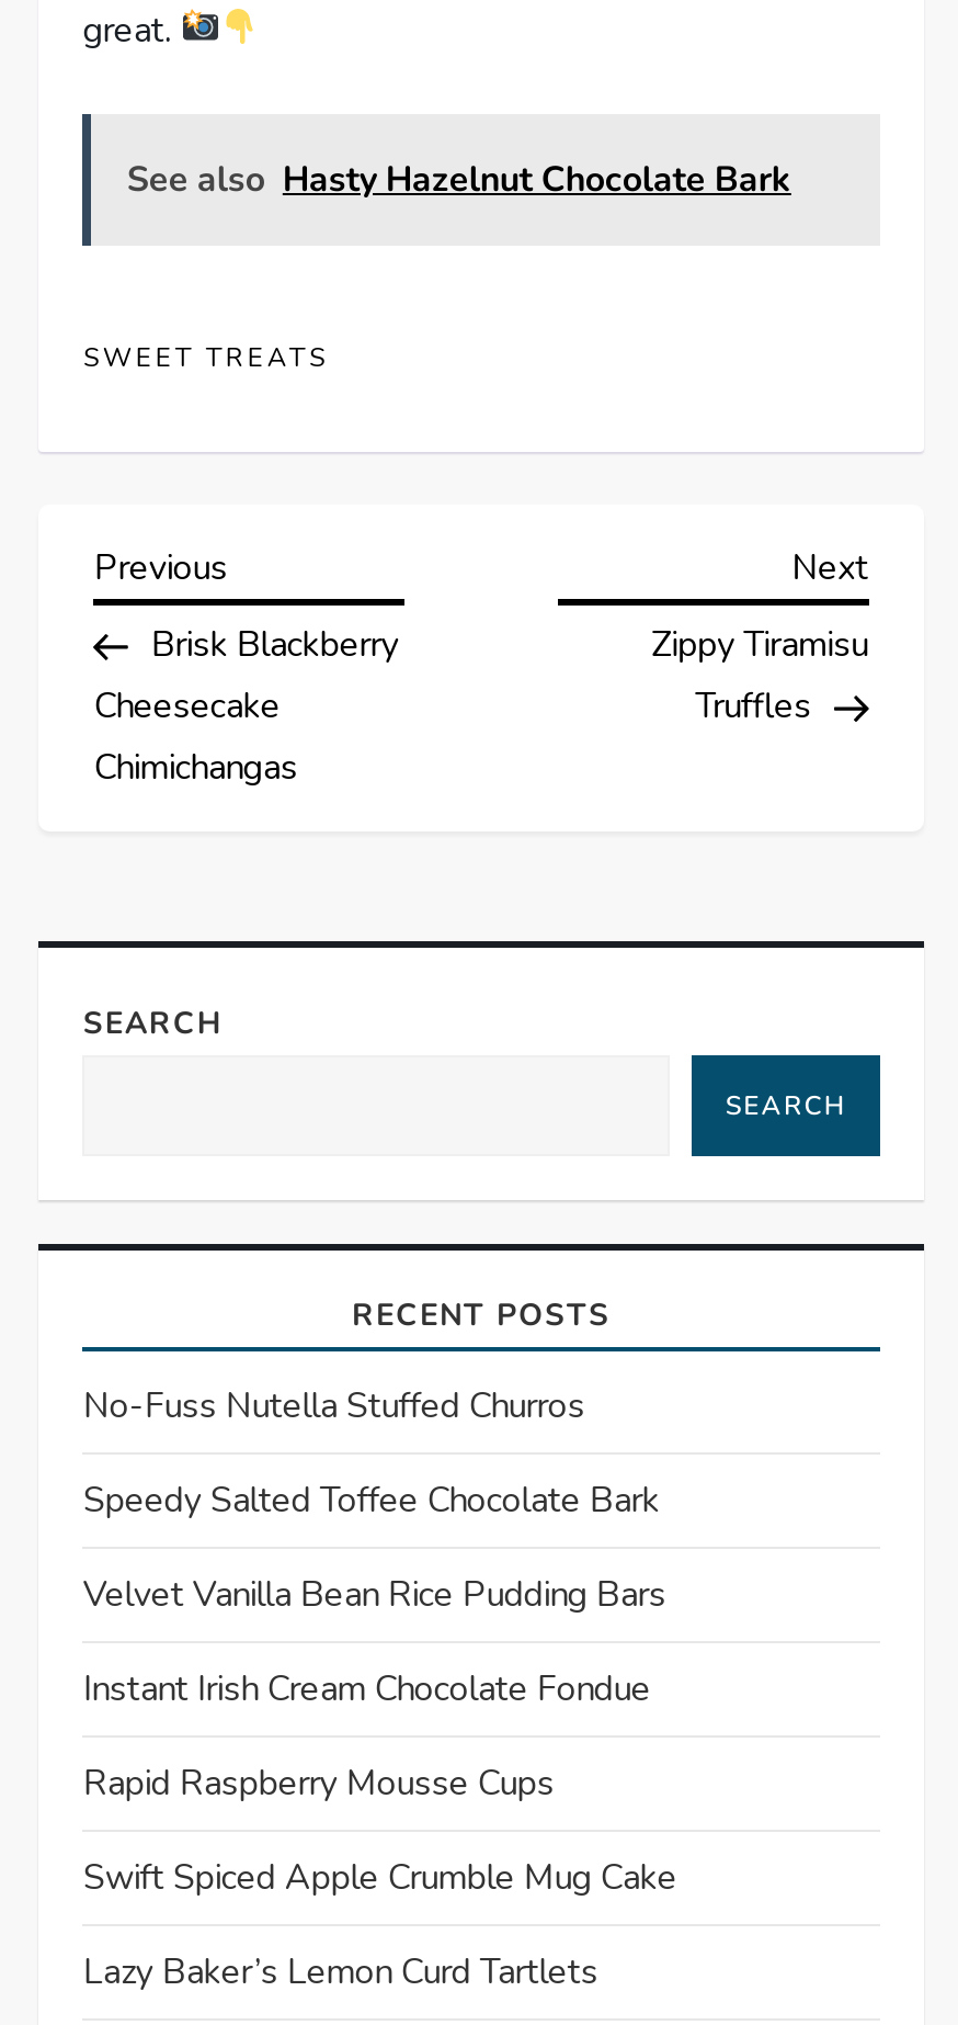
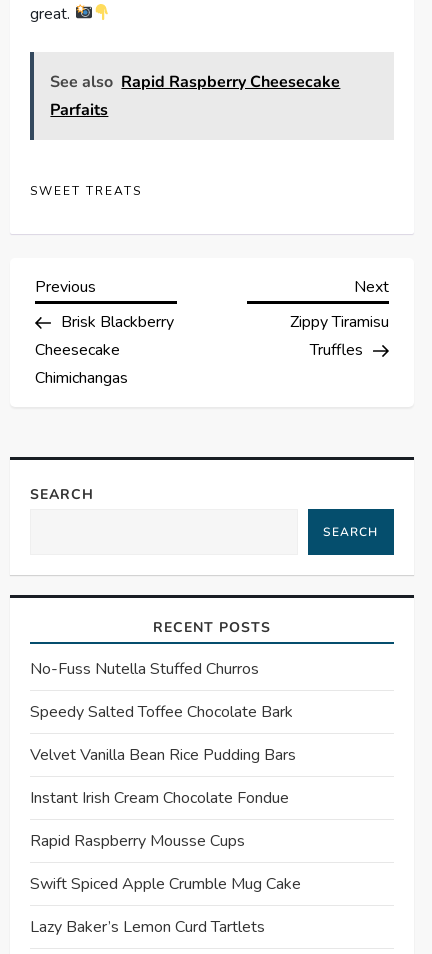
- See also Hasty Hazelnut Chocolate Bark
+ See also Rapid Raspberry Cheesecake
+ Parfaits
